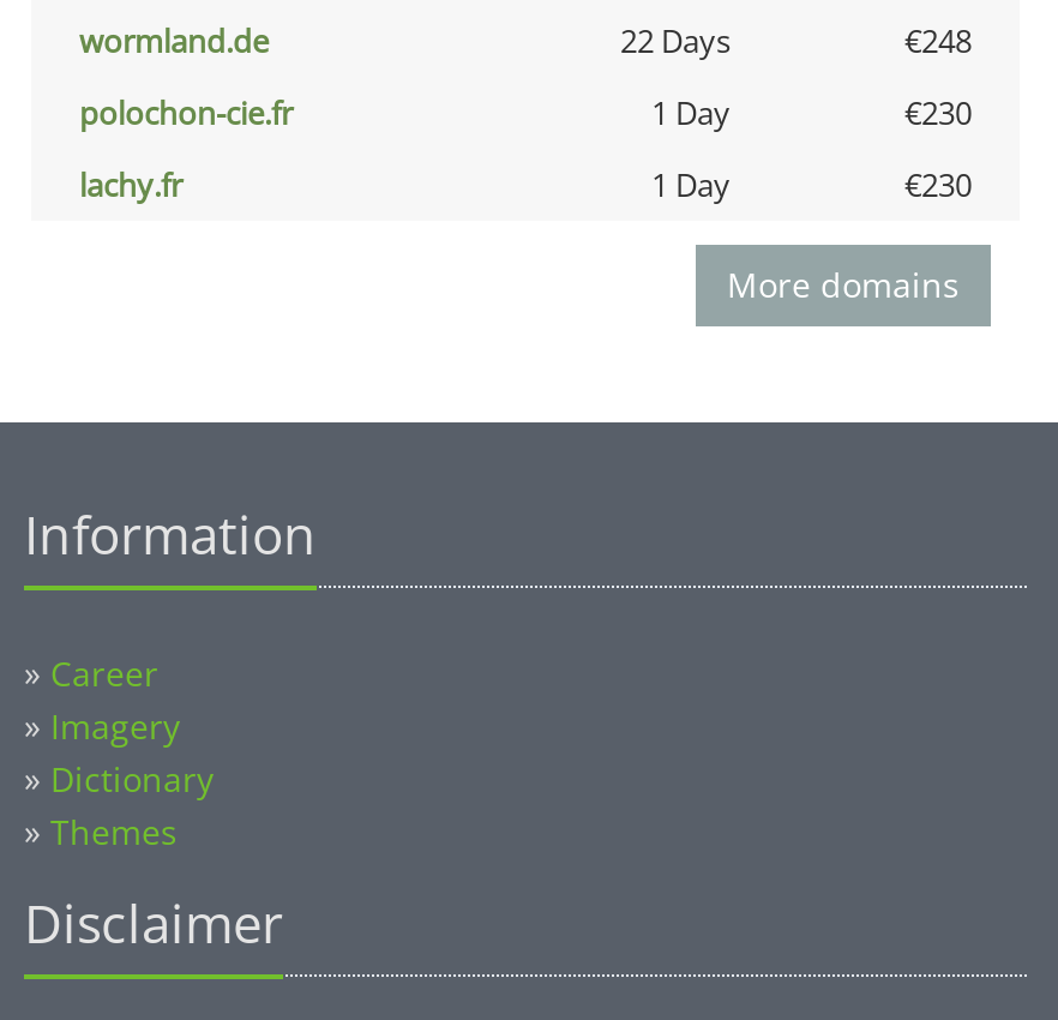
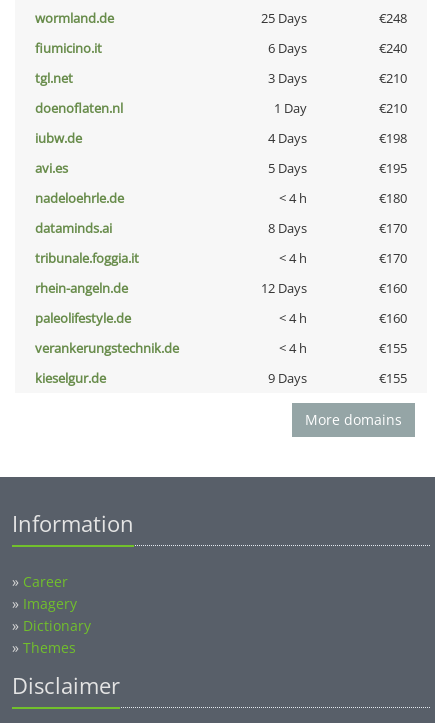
- 22 Days
+ 25 Days

- polochon-cie.fr
+ fiumicino.it
+ 6 Days
+ €240
+ tgl.net
+ 3 Days
+ €210
+ doenoflaten.nl

- €230
- lachy.fr
- 1 Day
- €230
+ €210
+ iubw.de
+ 4 Days
+ €198
+ avi.es
+ 5 Days
+ €195
+ nadeloehrle.de
+ < 4 h
+ €180
+ dataminds.ai
+ 8 Days
+ €170
+ tribunale.foggia.it
+ < 4 h
+ €170
+ rhein-angeln.de
+ 12 Days
+ €160
+ paleolifestyle.de
+ < 4 h
+ €160
+ verankerungstechnik.de
+ < 4 h
+ €155
+ kieselgur.de
+ 9 Days
+ €155
